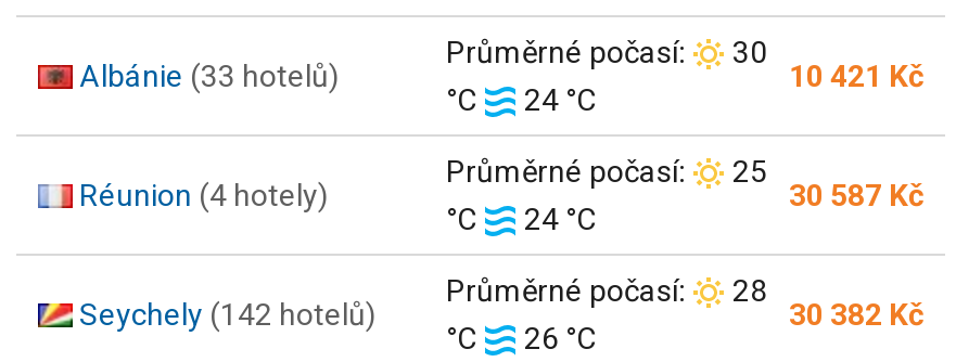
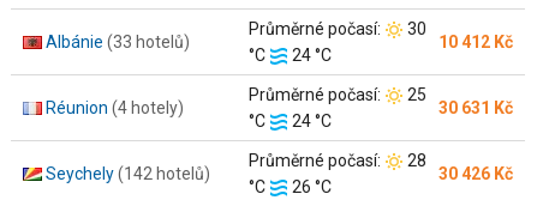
- 10 421 Kč
+ 10 412 Kč

- 30 587 Kč
+ 30 631 Kč

- 30 382 Kč
+ 30 426 Kč
